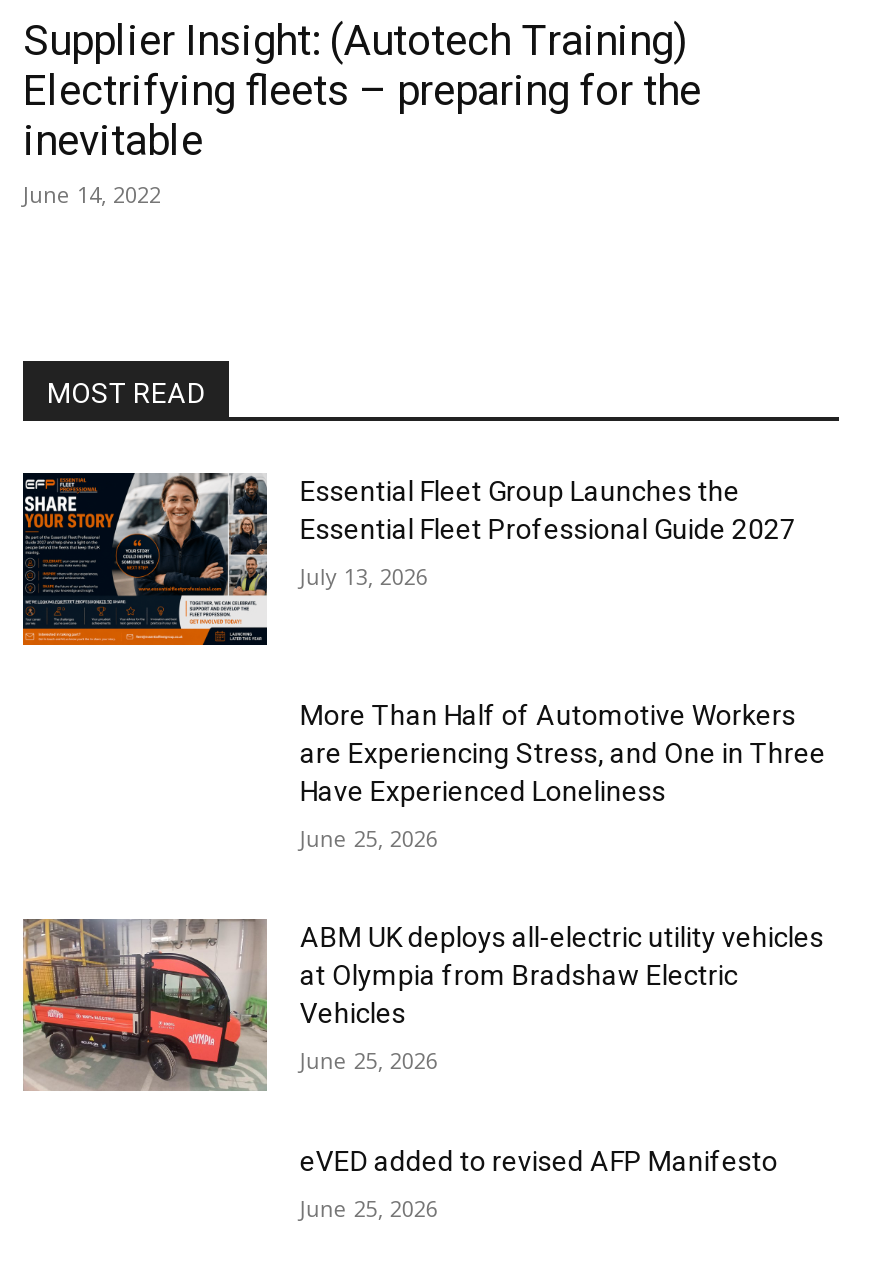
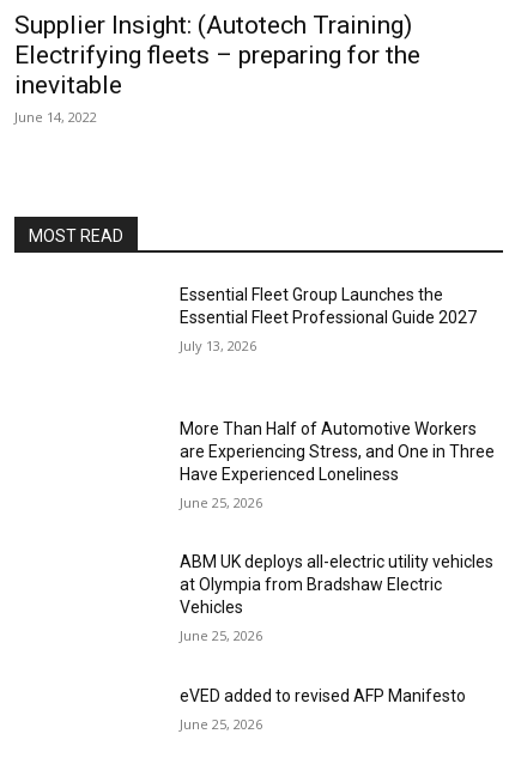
- [image]

- [image]
